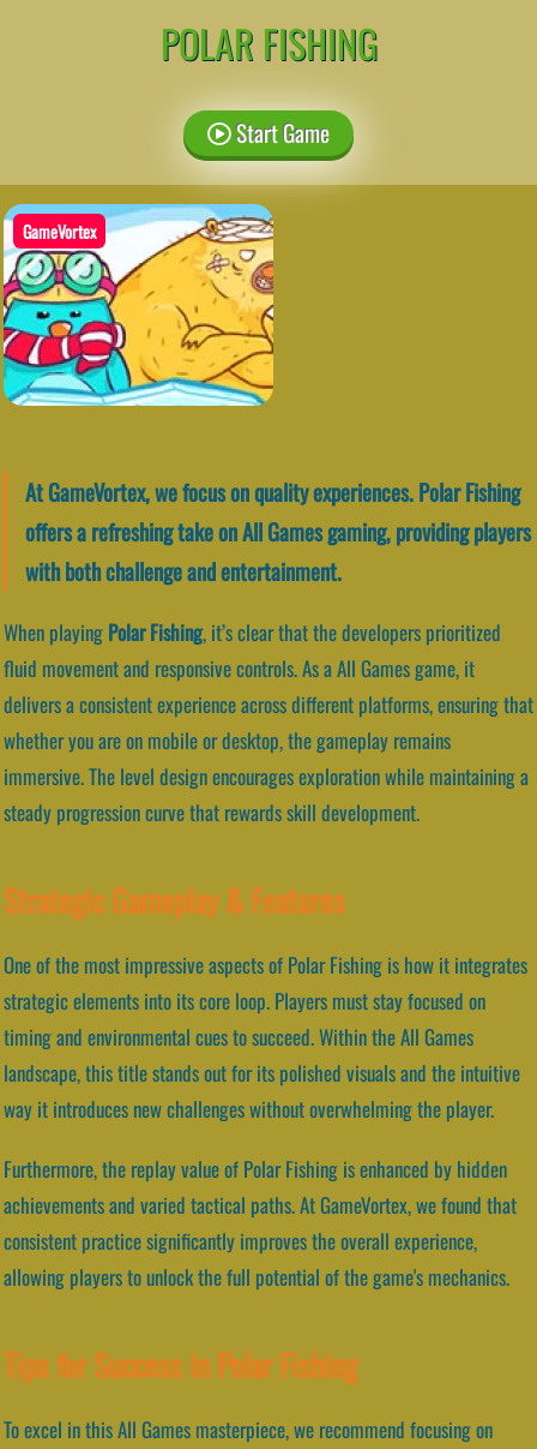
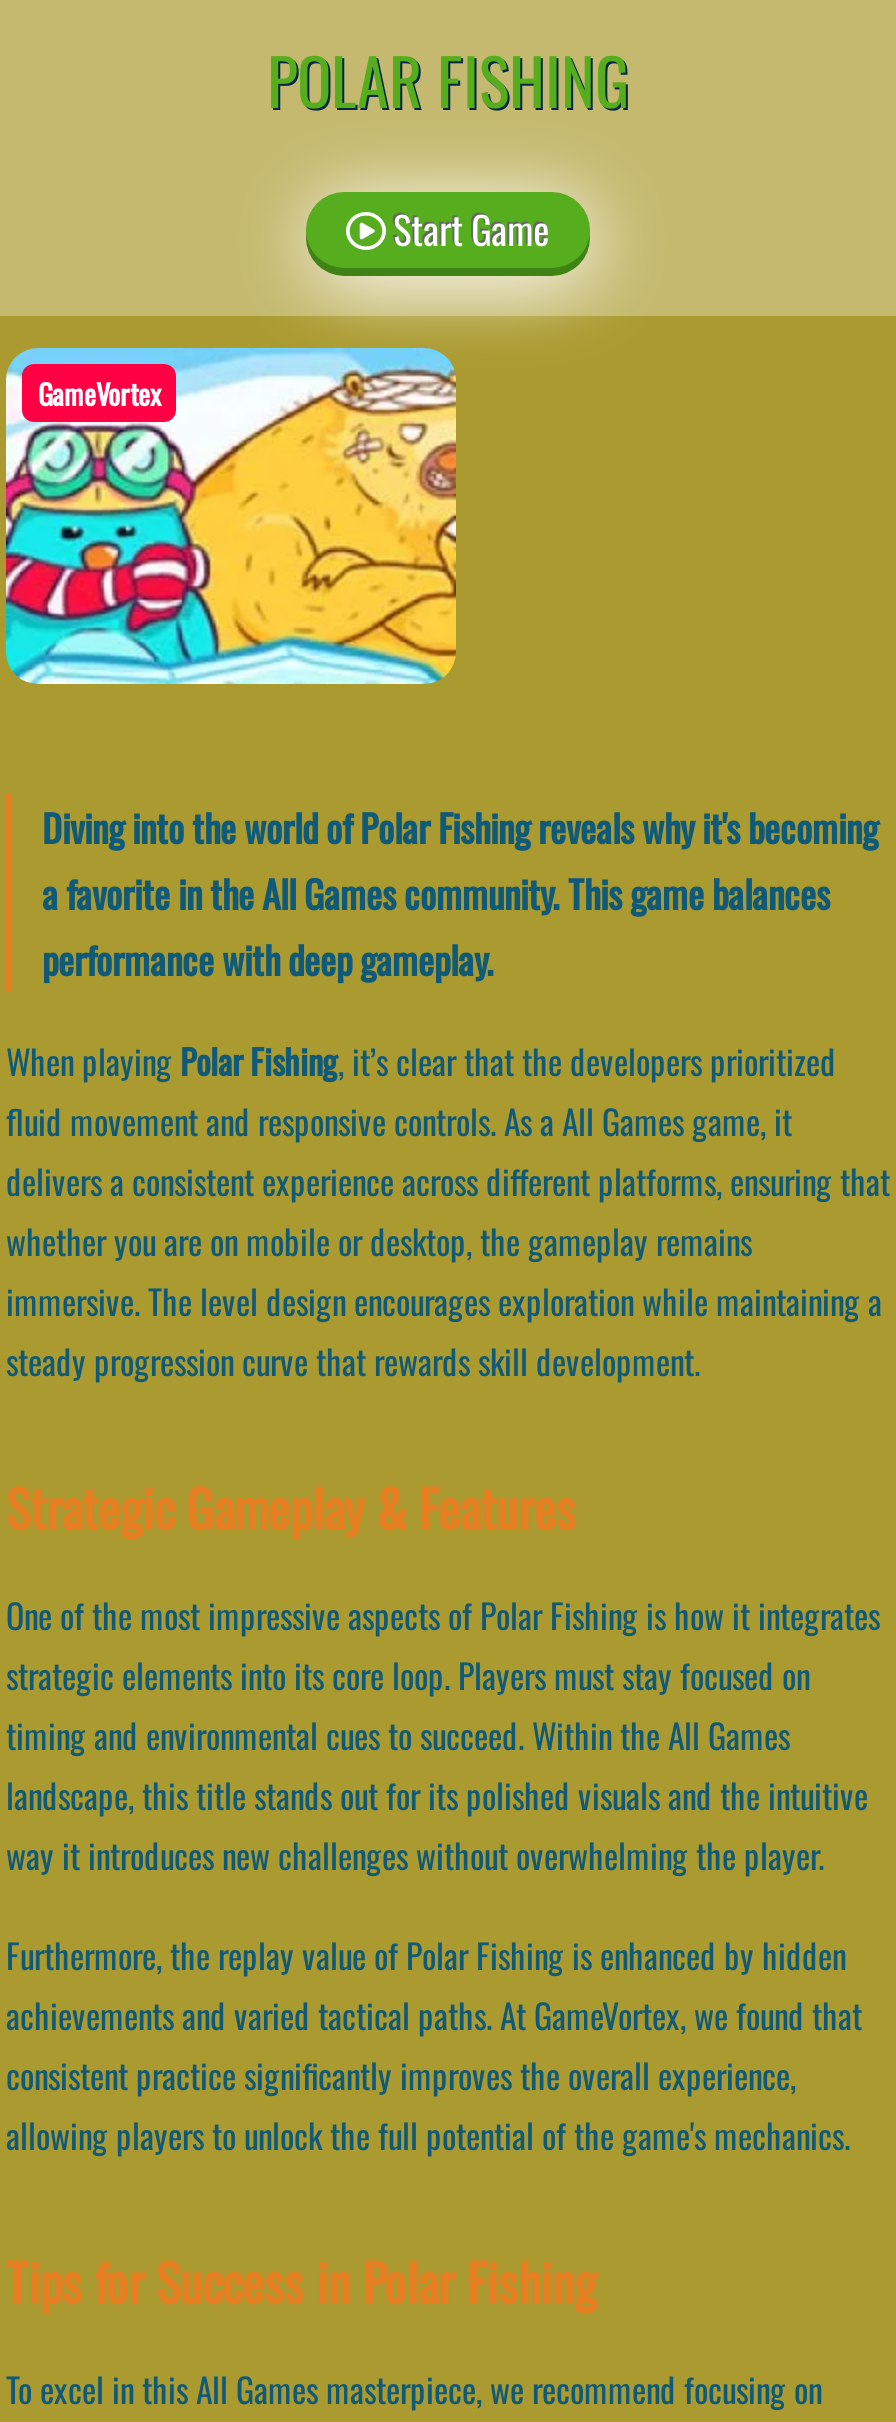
- At GameVortex, we focus on quality experiences. Polar Fishing
- offers a refreshing take on All Games gaming, providing players
- with both challenge and entertainment.
+ Diving into the world of Polar Fishing reveals why it's becoming
+ a favorite in the All Games community. This game balances
+ performance with deep gameplay.
